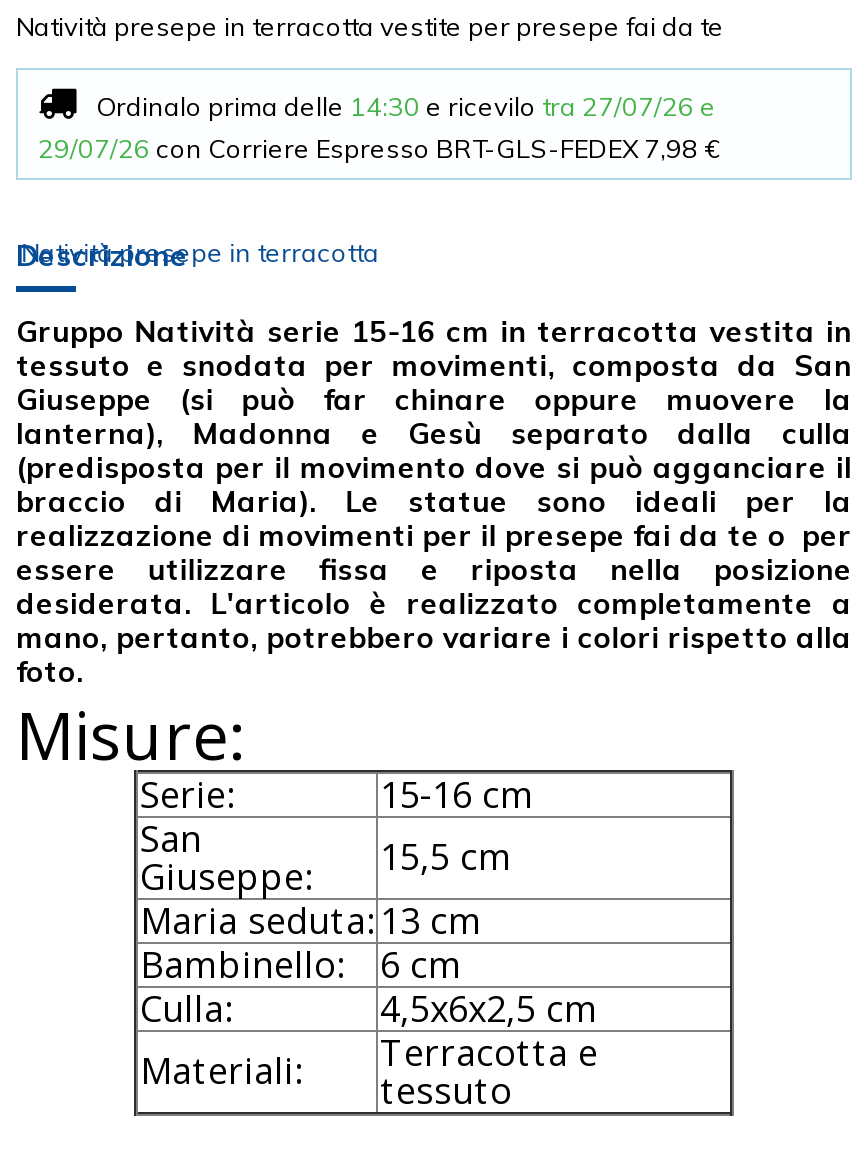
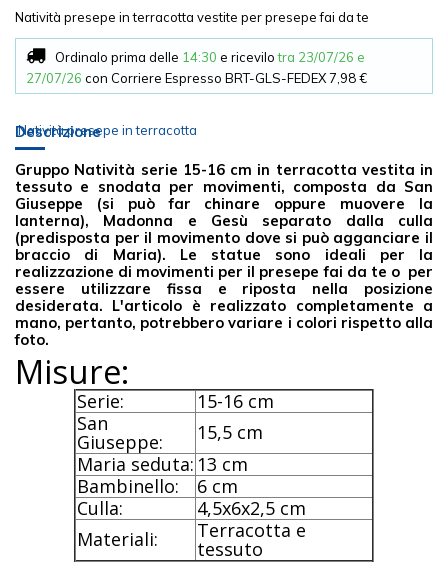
- Ordinalo prima delle 14:30 e ricevilo tra 27/07/26 e
+ Ordinalo prima delle 14:30 e ricevilo tra 23/07/26 e

- 29/07/26 con Corriere Espresso BRT-GLS-FEDEX 7,98 €
+ 27/07/26 con Corriere Espresso BRT-GLS-FEDEX 7,98 €
